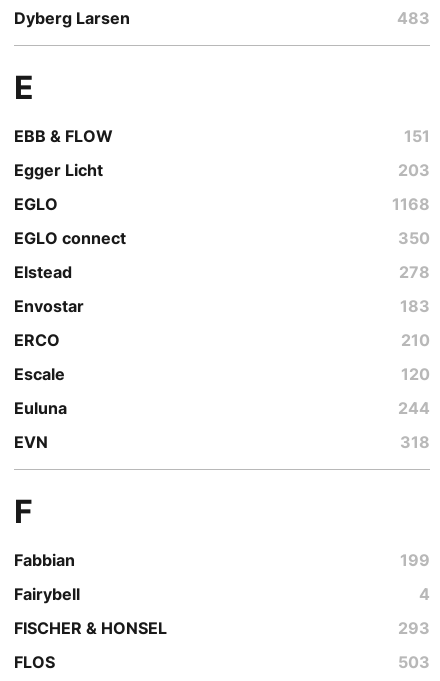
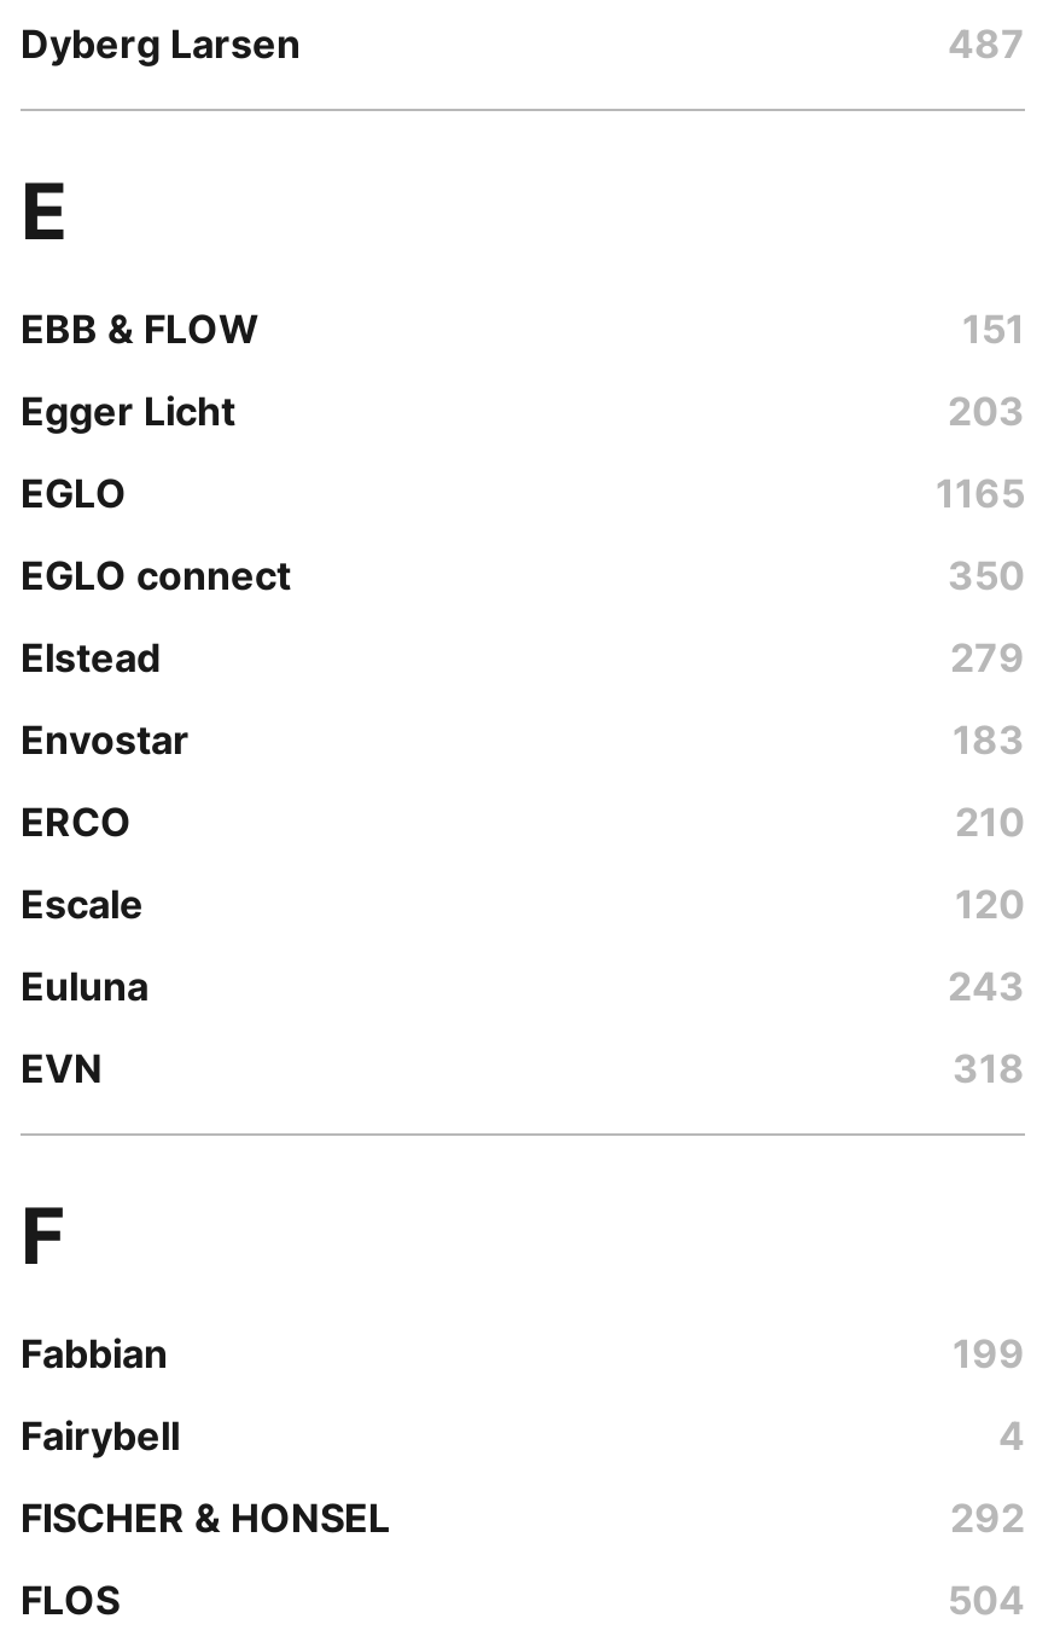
- 483
+ 487

- 1168
+ 1165

- 278
+ 279

- 244
+ 243

- 293
+ 292

- 503
+ 504
